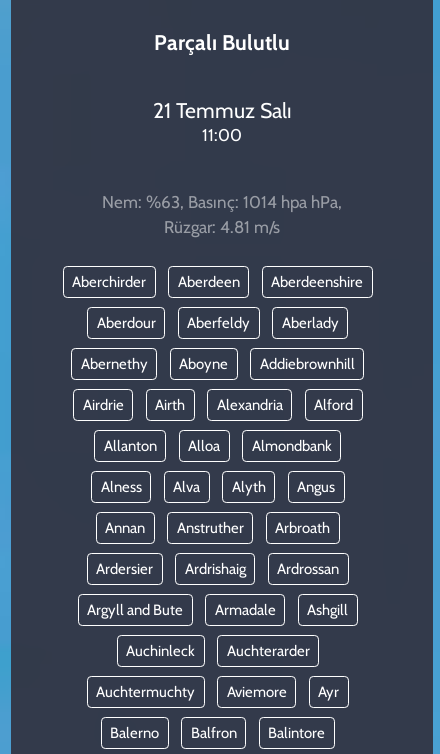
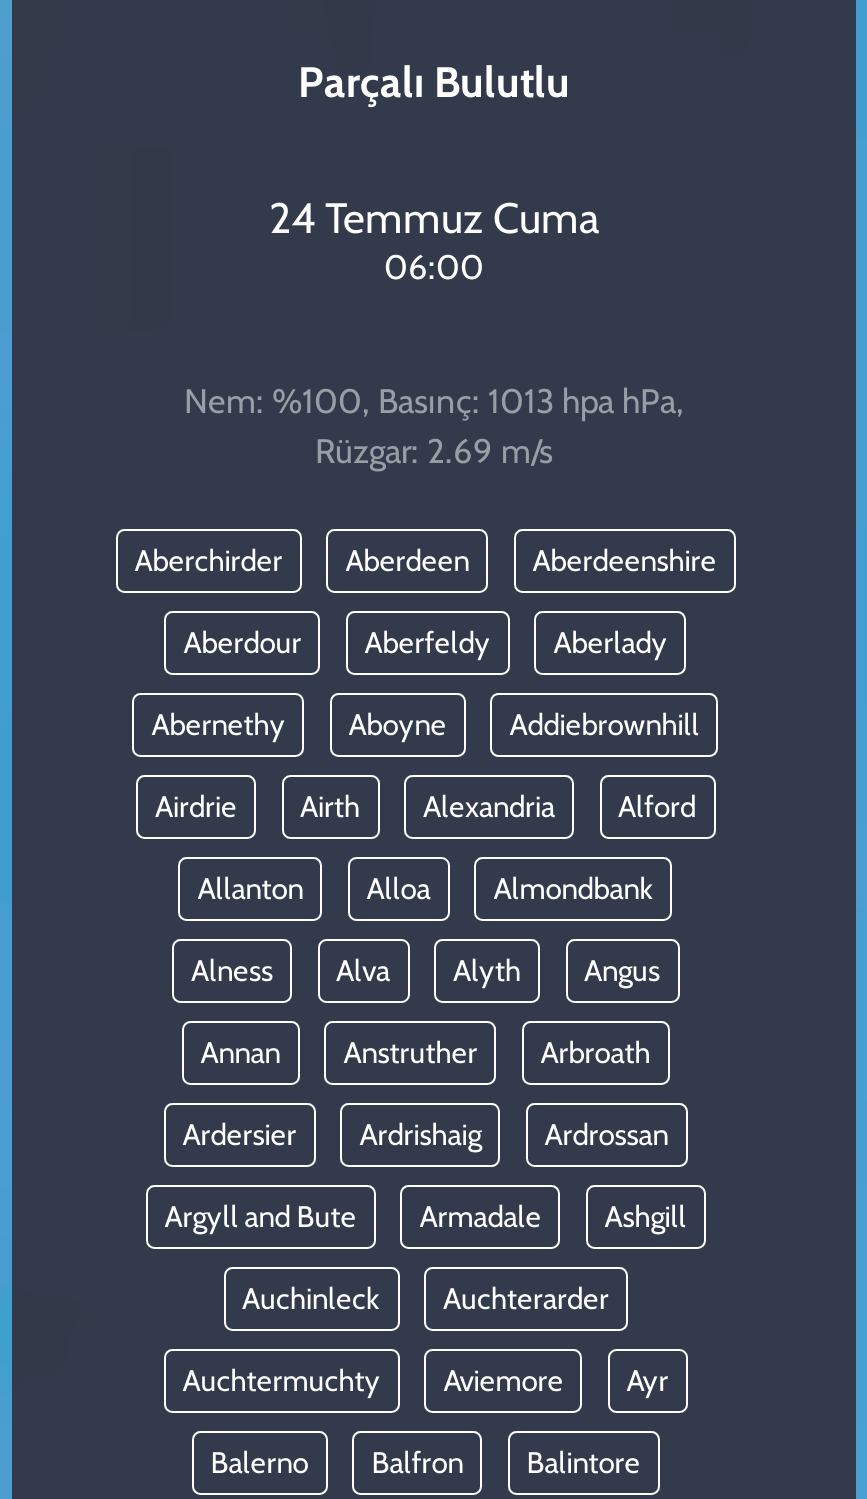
- 21 Temmuz Salı
+ 24 Temmuz Cuma

- 11:00
+ 06:00

- Nem: %63, Basınç: 1014 hpa hPa,
+ Nem: %100, Basınç: 1013 hpa hPa,

- Rüzgar: 4.81 m/s
+ Rüzgar: 2.69 m/s
